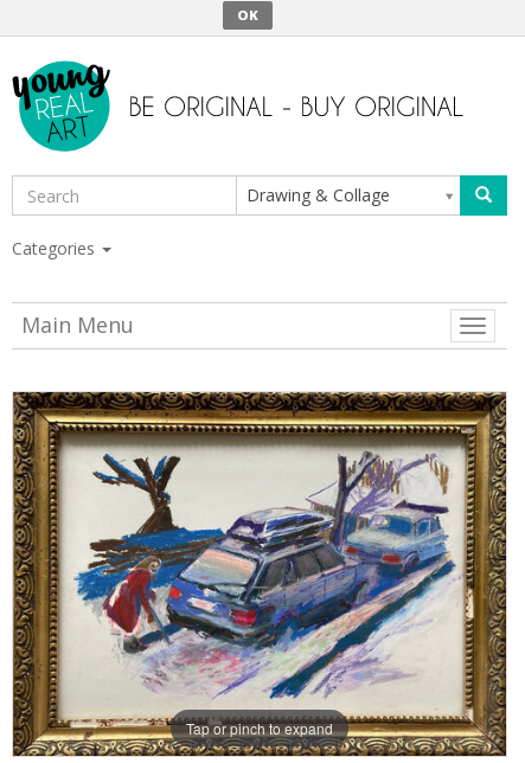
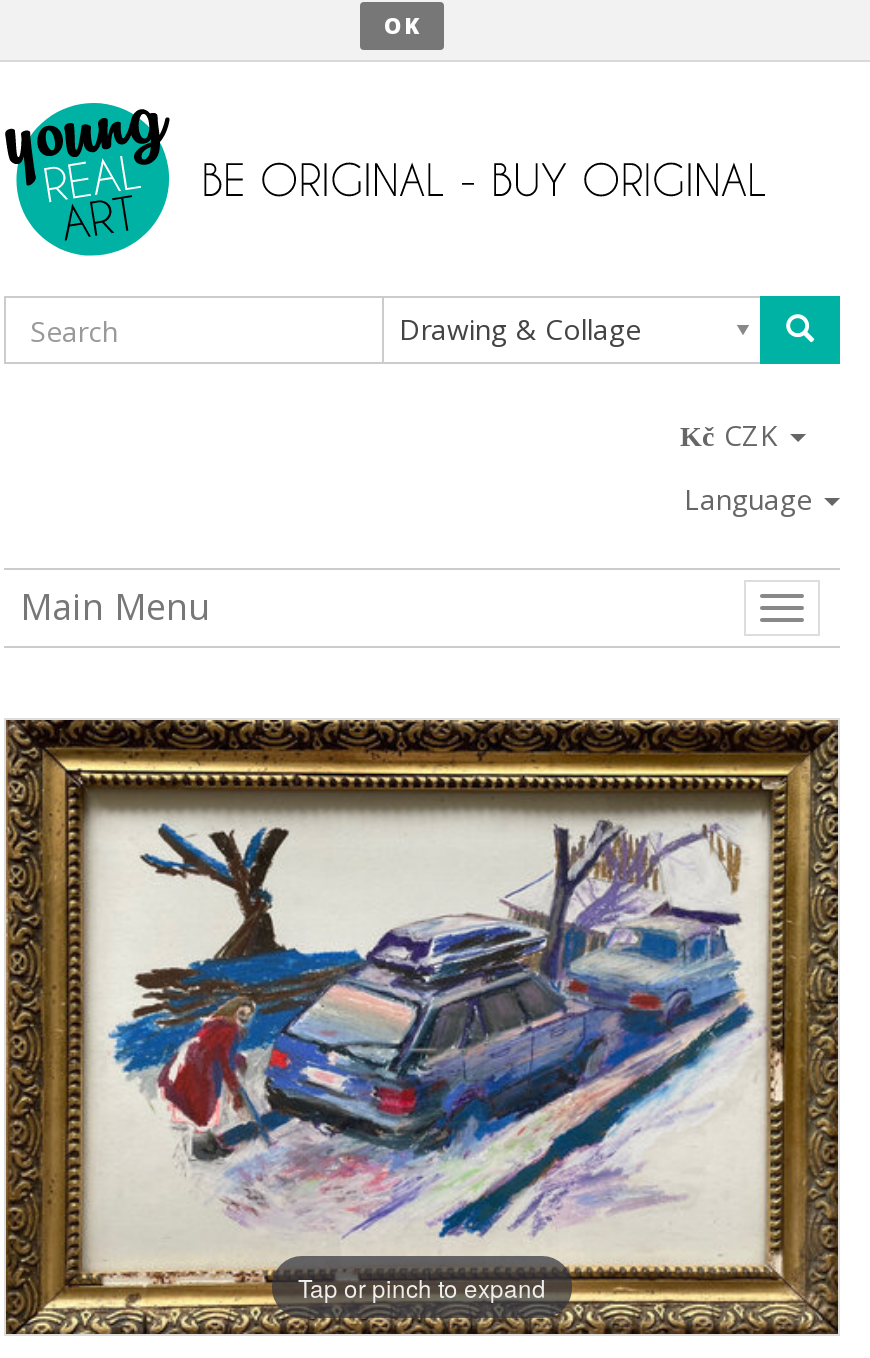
- Categories
+ CZK
+ Language
